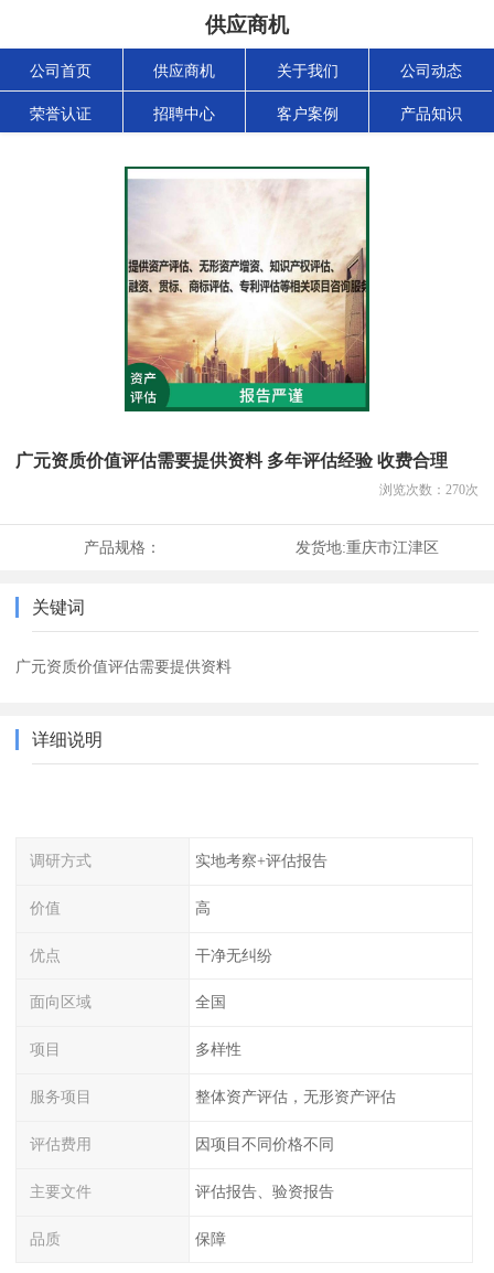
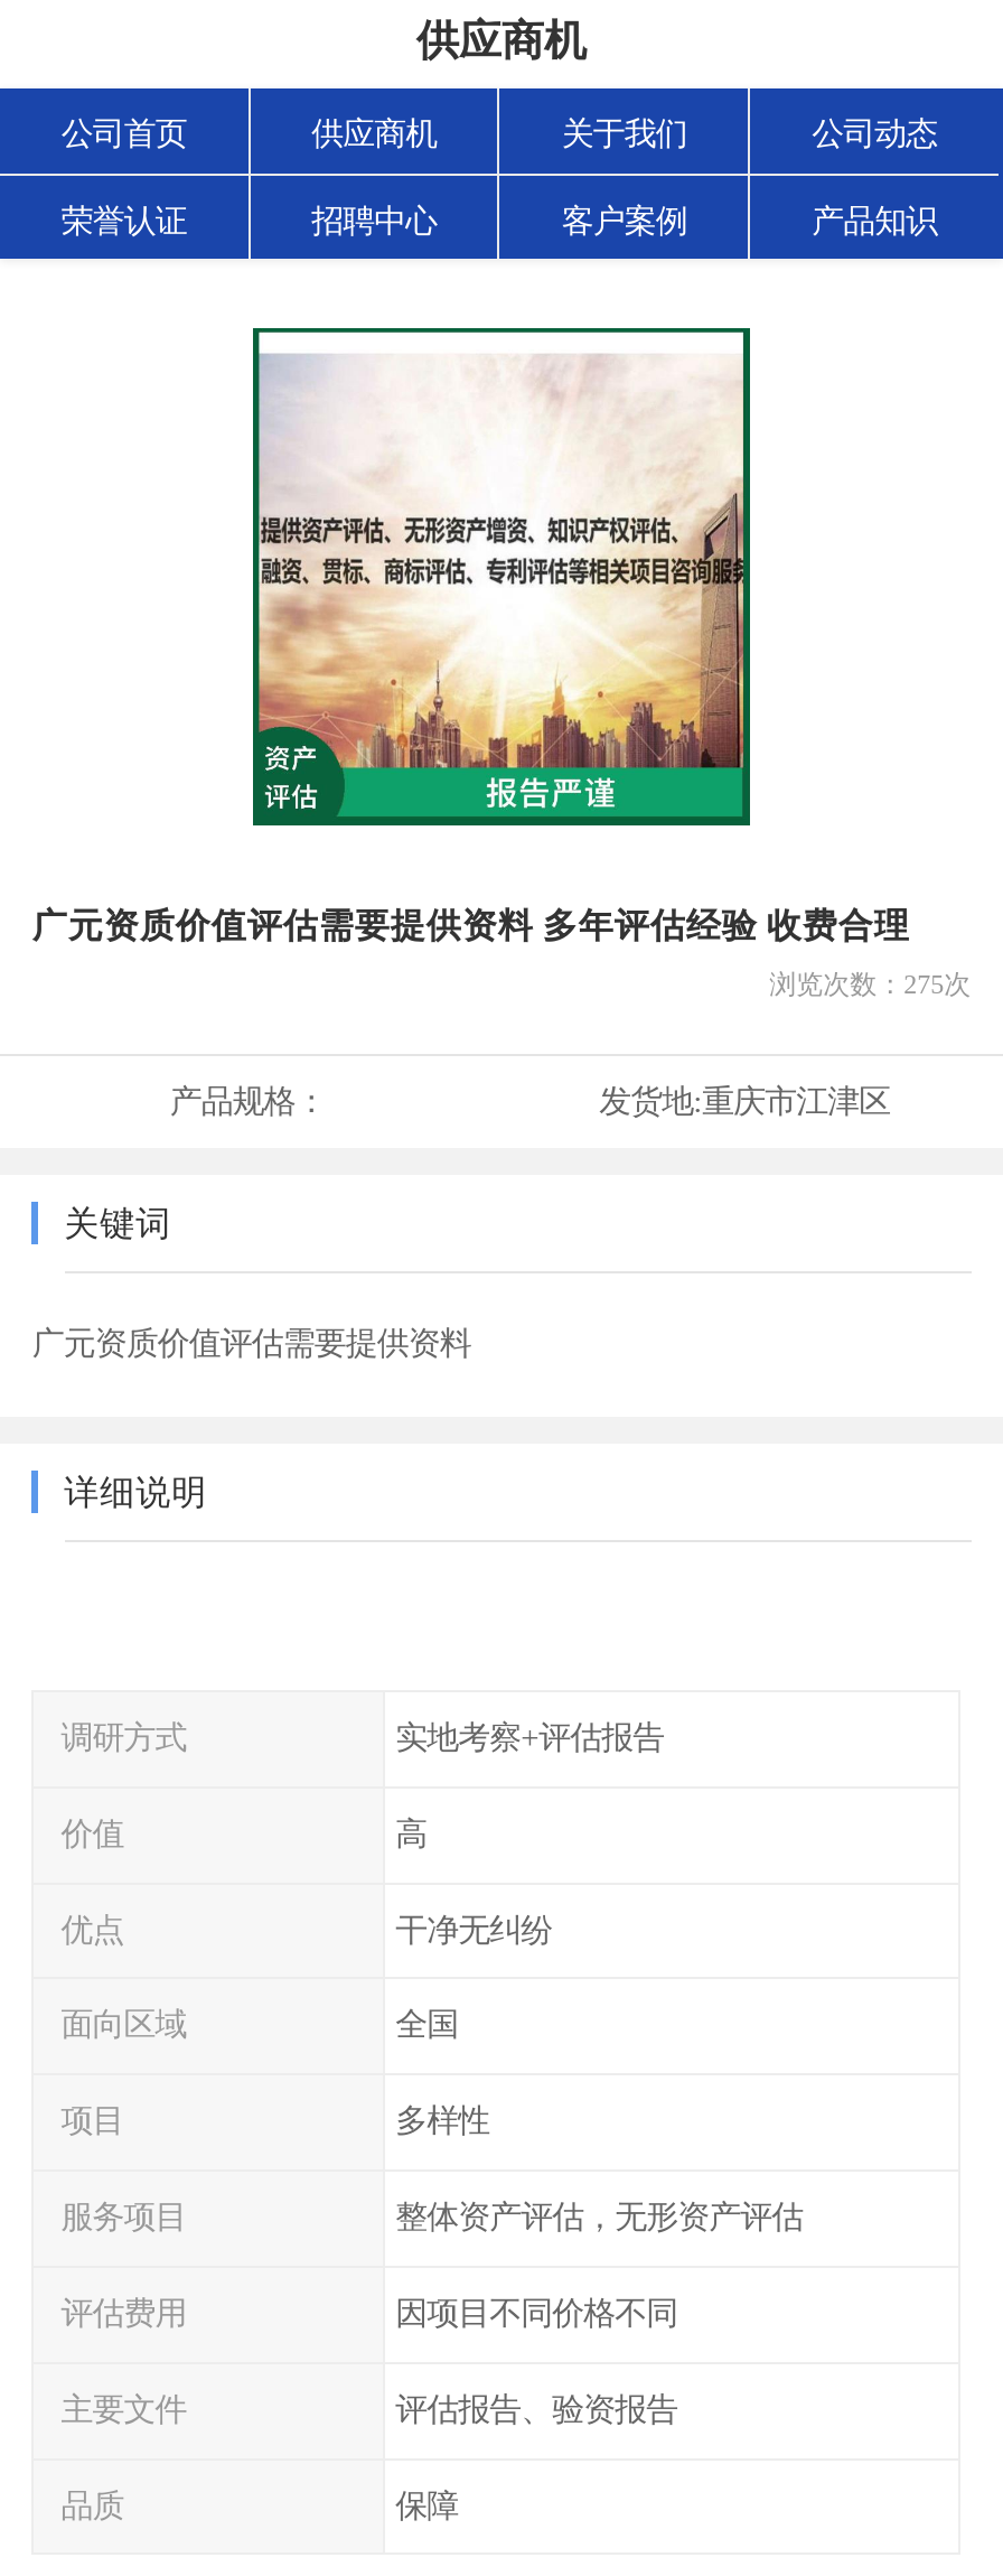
- 浏览次数：270次
+ 浏览次数：275次
